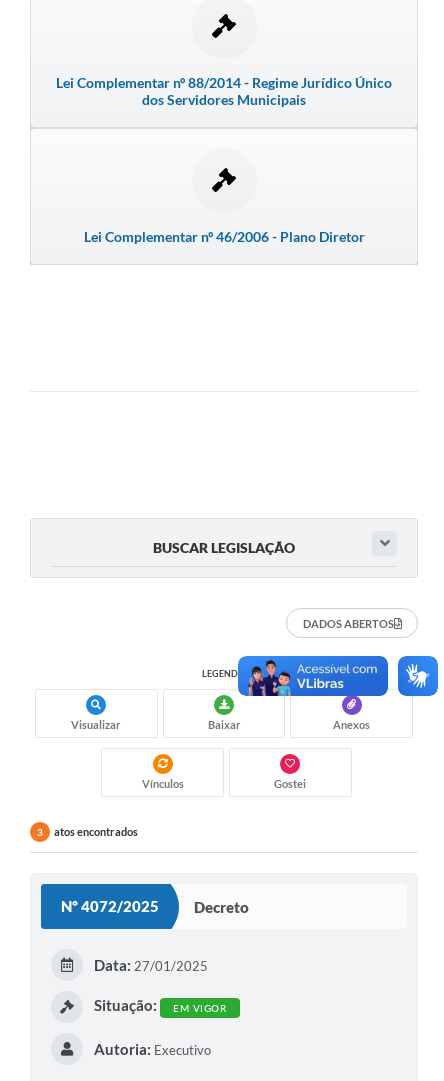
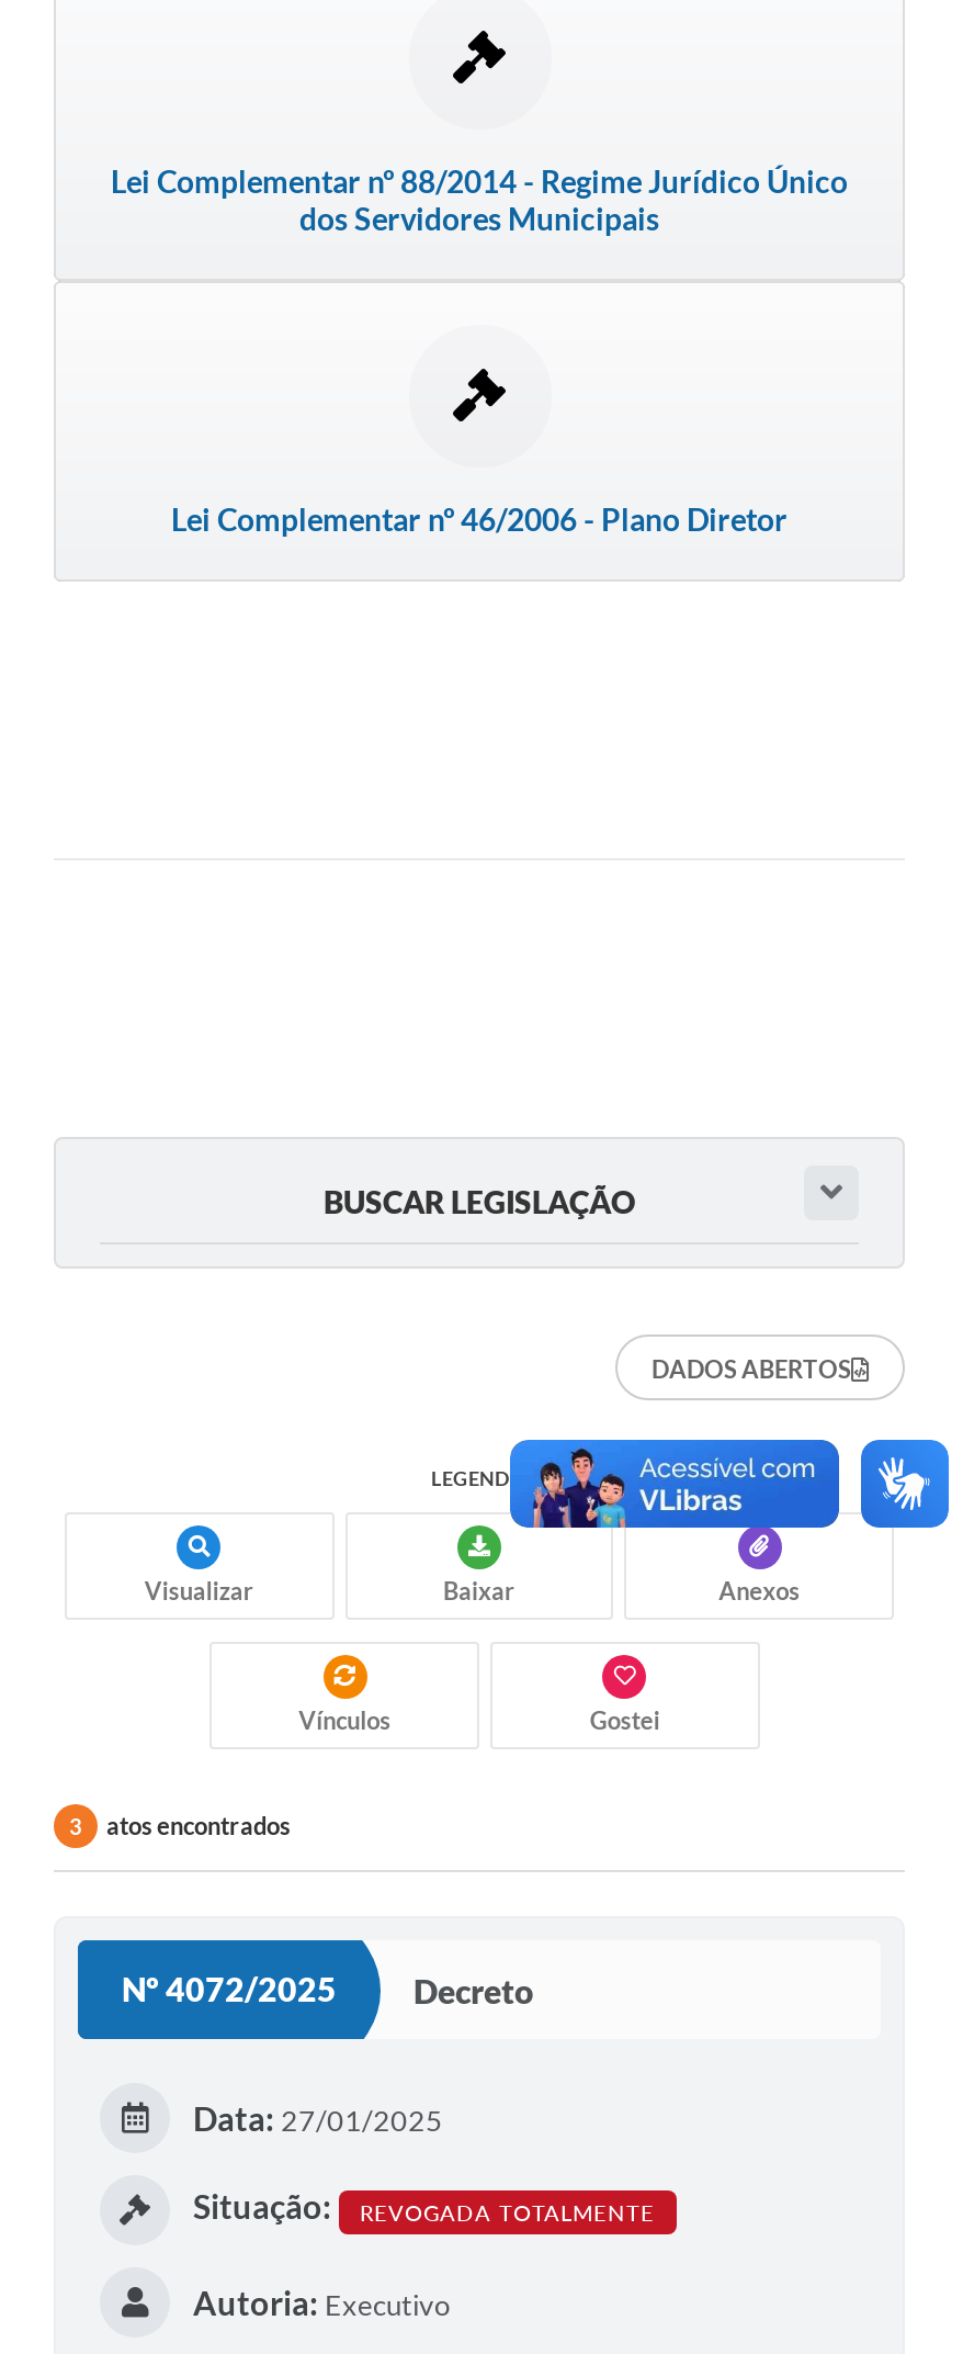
- EM VIGOR
+ REVOGADA TOTALMENTE
